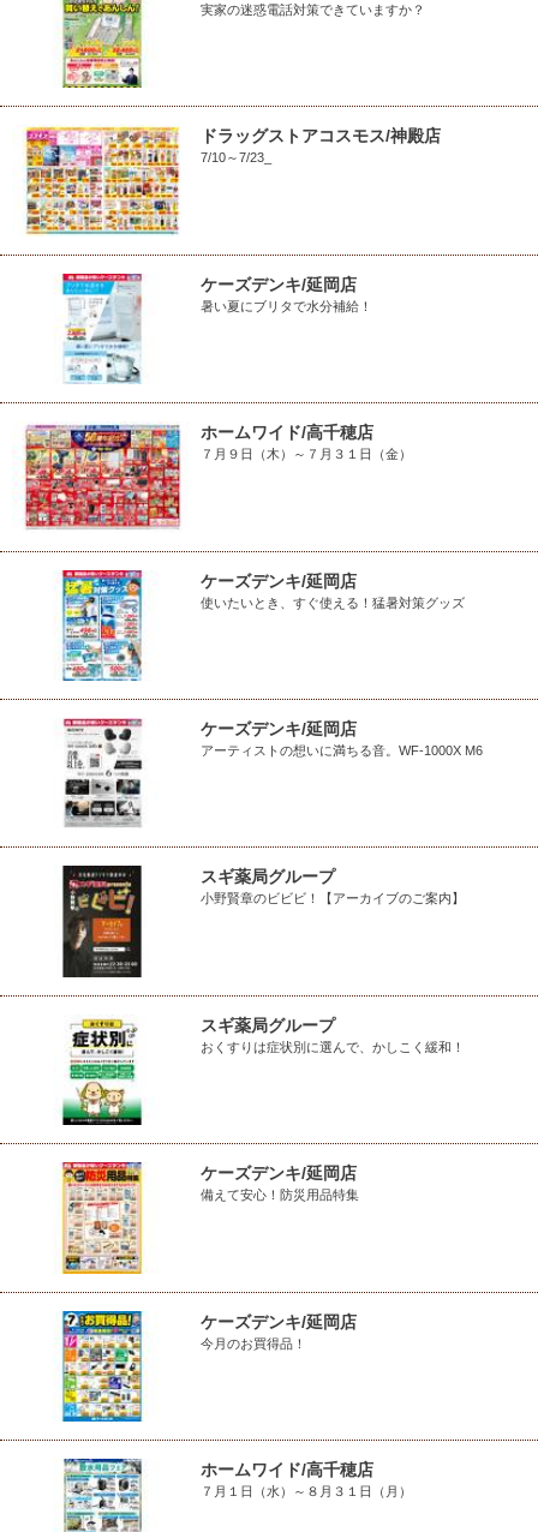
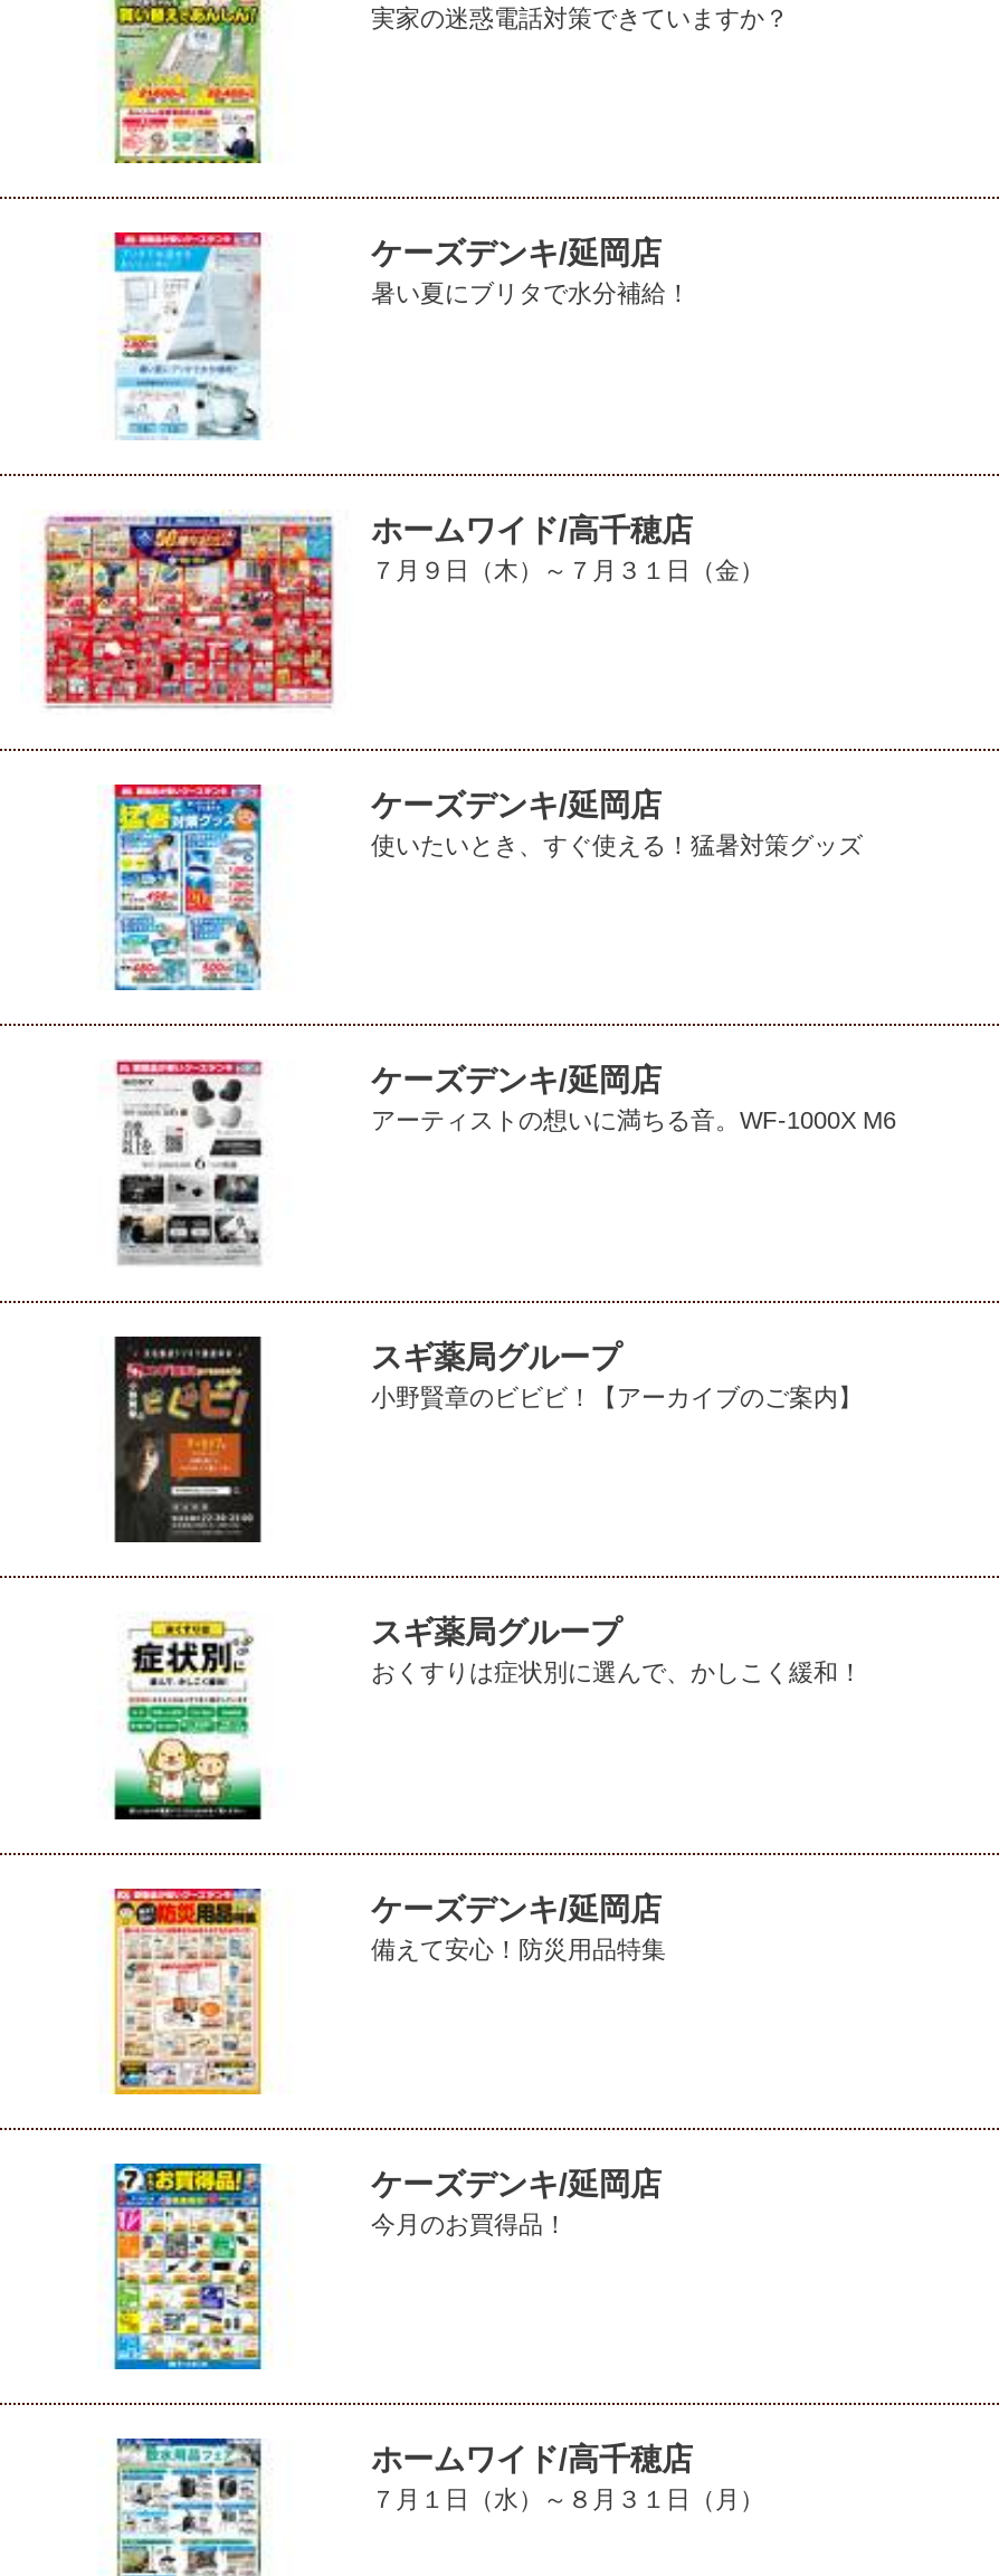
- [image]
- ドラッグストアコスモス/神殿店
- 7/10～7/23_
